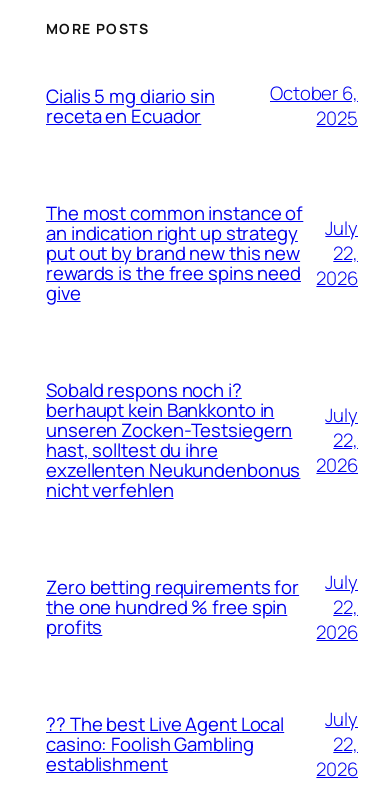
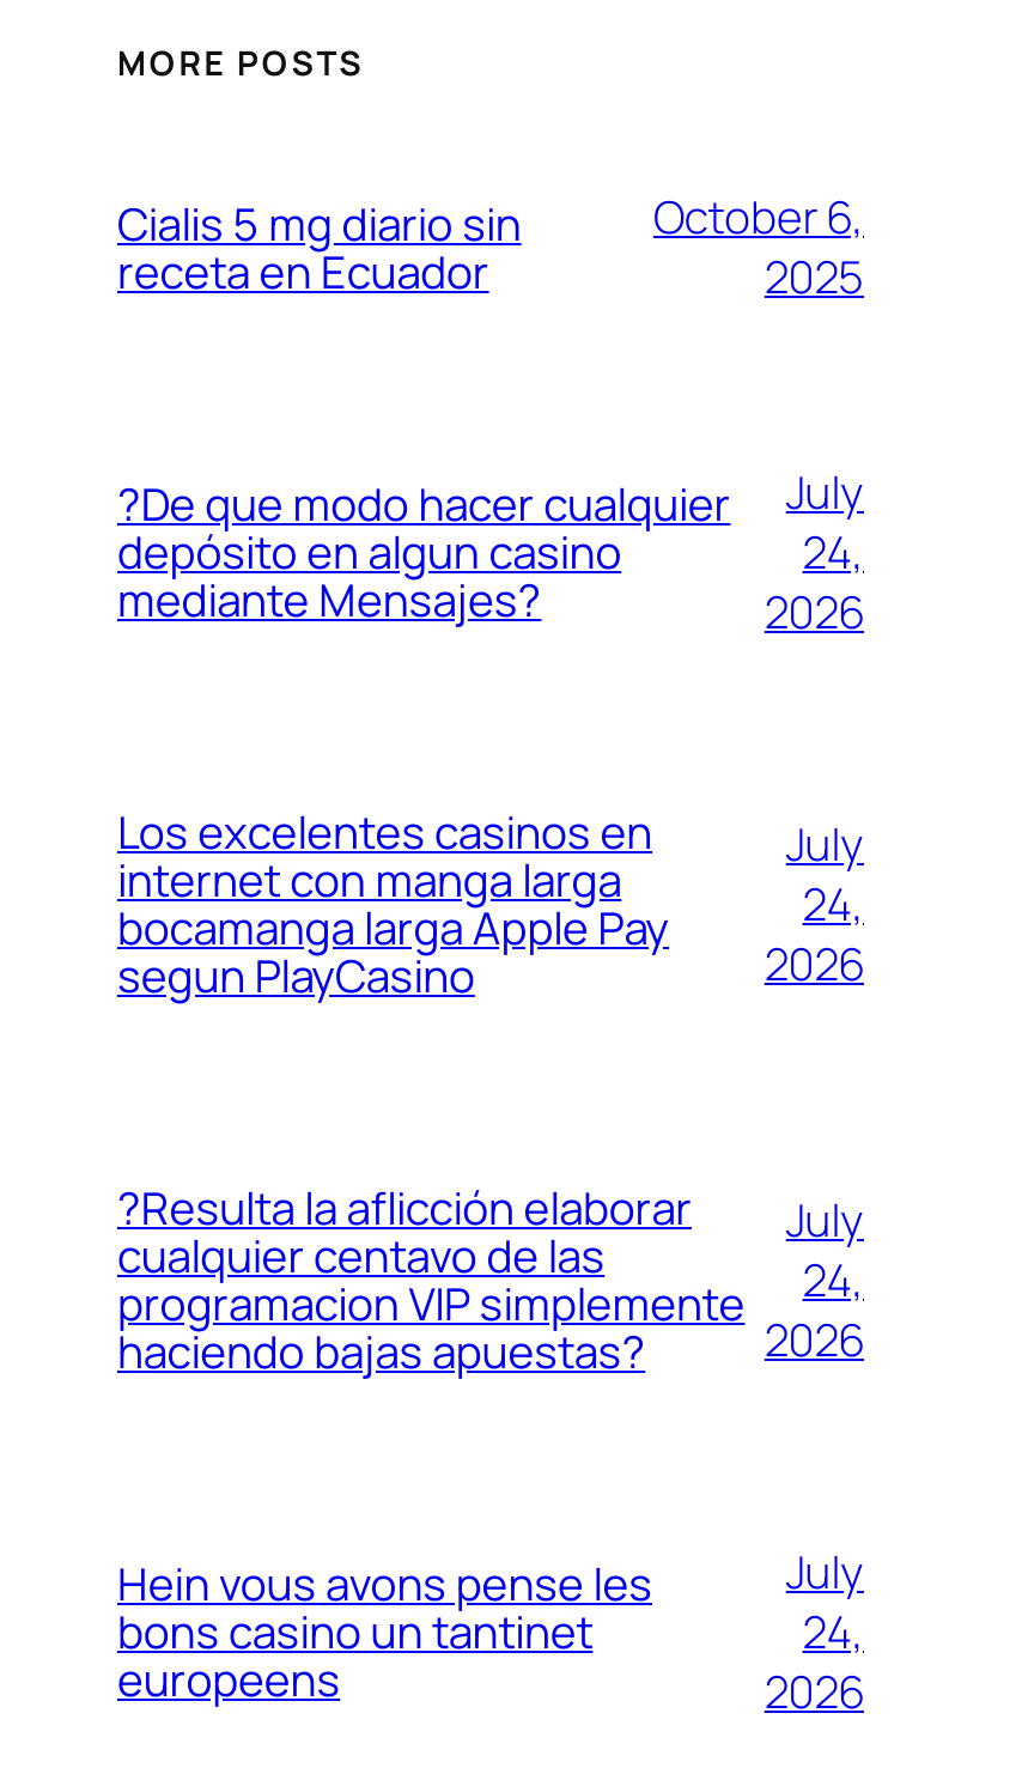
- The most common instance of
- an indication right up strategy
- put out by brand new this new
- rewards is the free spins need
- give
+ ?De que modo hacer cualquier
+ depósito en algun casino
+ mediante Mensajes?

- 22,
+ 24,

- Sobald respons noch i?
- berhaupt kein Bankkonto in
- unseren Zocken-Testsiegern
- hast, solltest du ihre
- exzellenten Neukundenbonus
- nicht verfehlen
+ Los excelentes casinos en
+ internet con manga larga
+ bocamanga larga Apple Pay
+ segun PlayCasino

- 22,
+ 24,

- Zero betting requirements for
- the one hundred % free spin
- profits
+ ?Resulta la aflicción elaborar
+ cualquier centavo de las
+ programacion VIP simplemente
+ haciendo bajas apuestas?

- 22,
+ 24,

- ?? The best Live Agent Local
- casino: Foolish Gambling
- establishment
+ Hein vous avons pense les
+ bons casino un tantinet
+ europeens

- 22,
+ 24,
